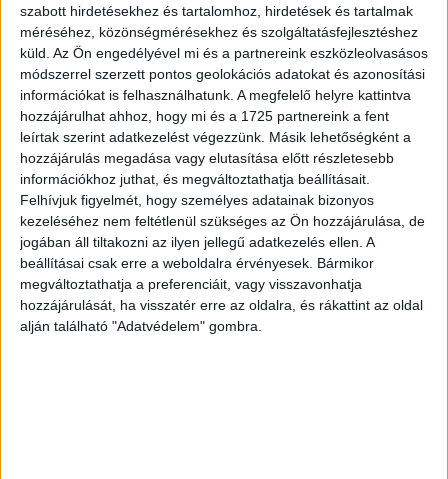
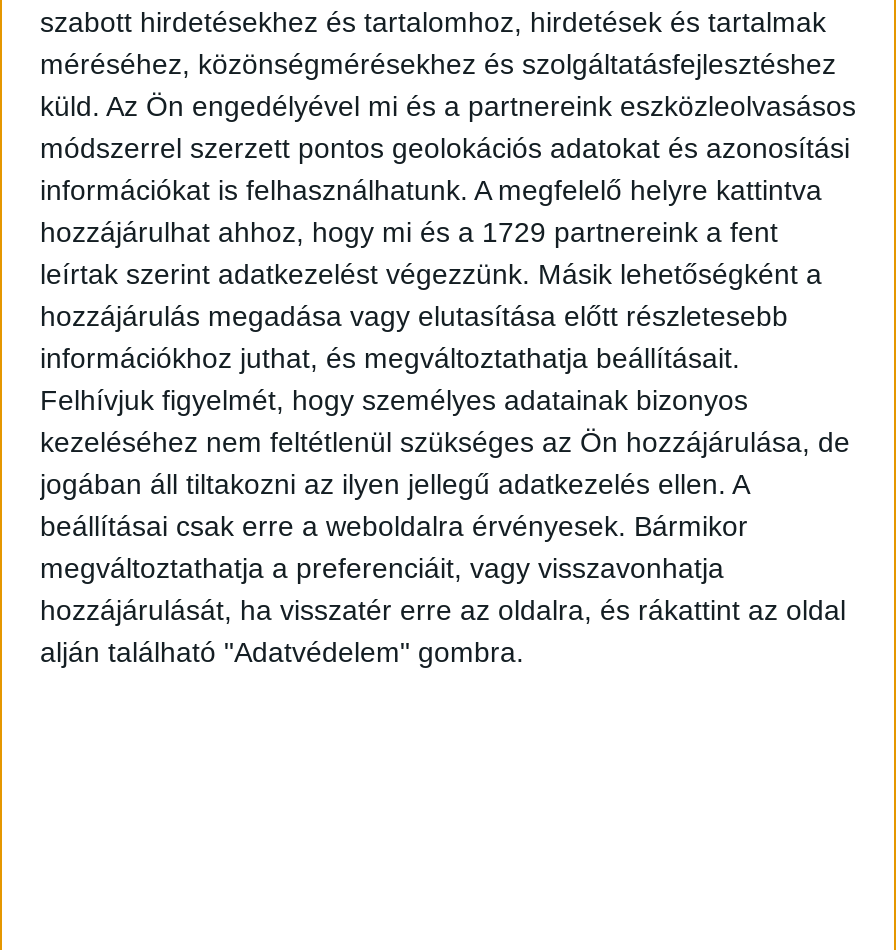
- hozzájárulhat ahhoz, hogy mi és a 1725 partnereink a fent
+ hozzájárulhat ahhoz, hogy mi és a 1729 partnereink a fent
